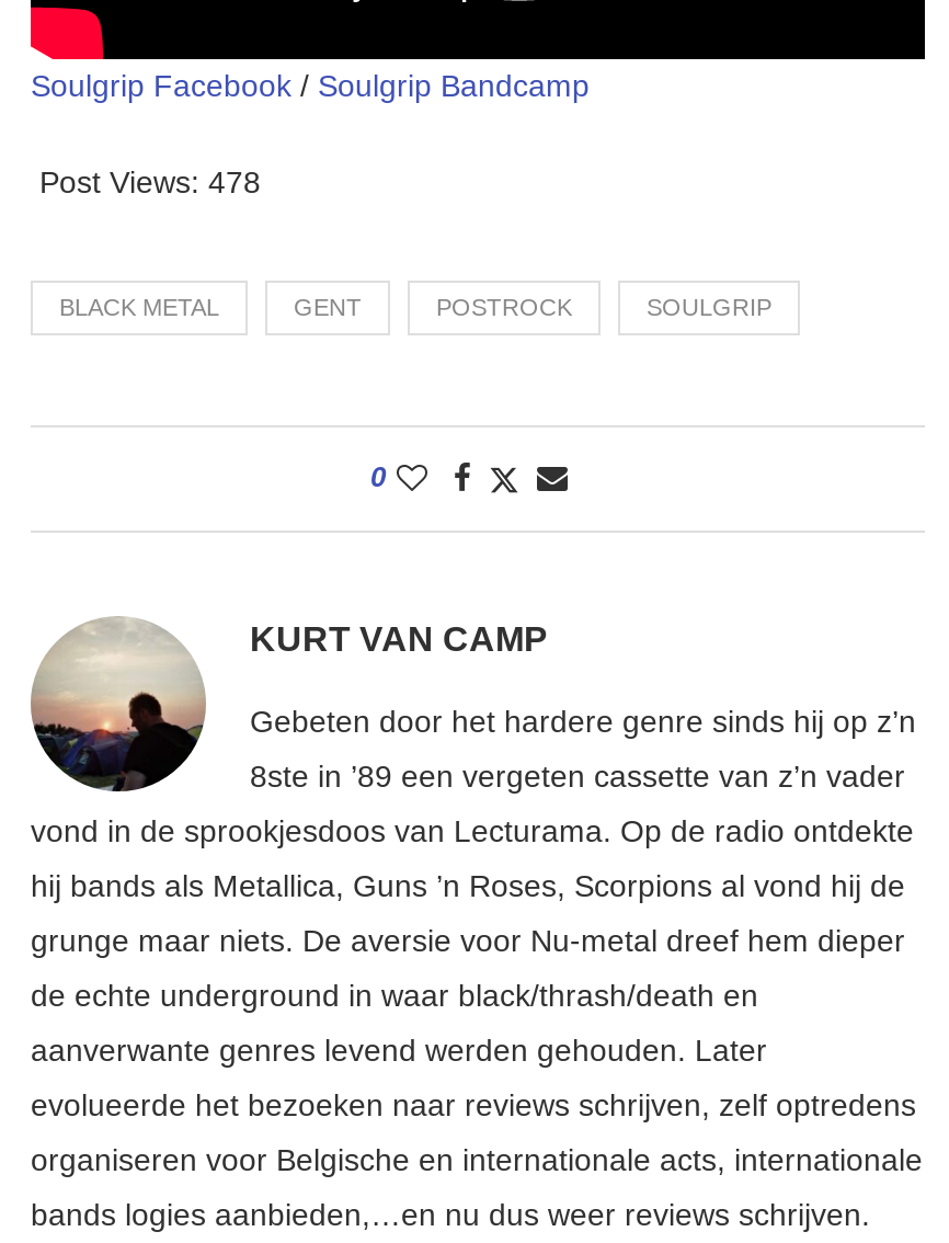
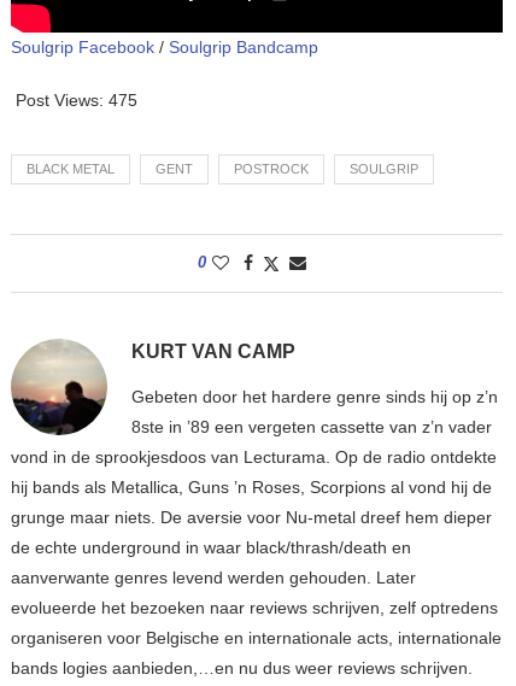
- Post Views: 478
+ Post Views: 475
